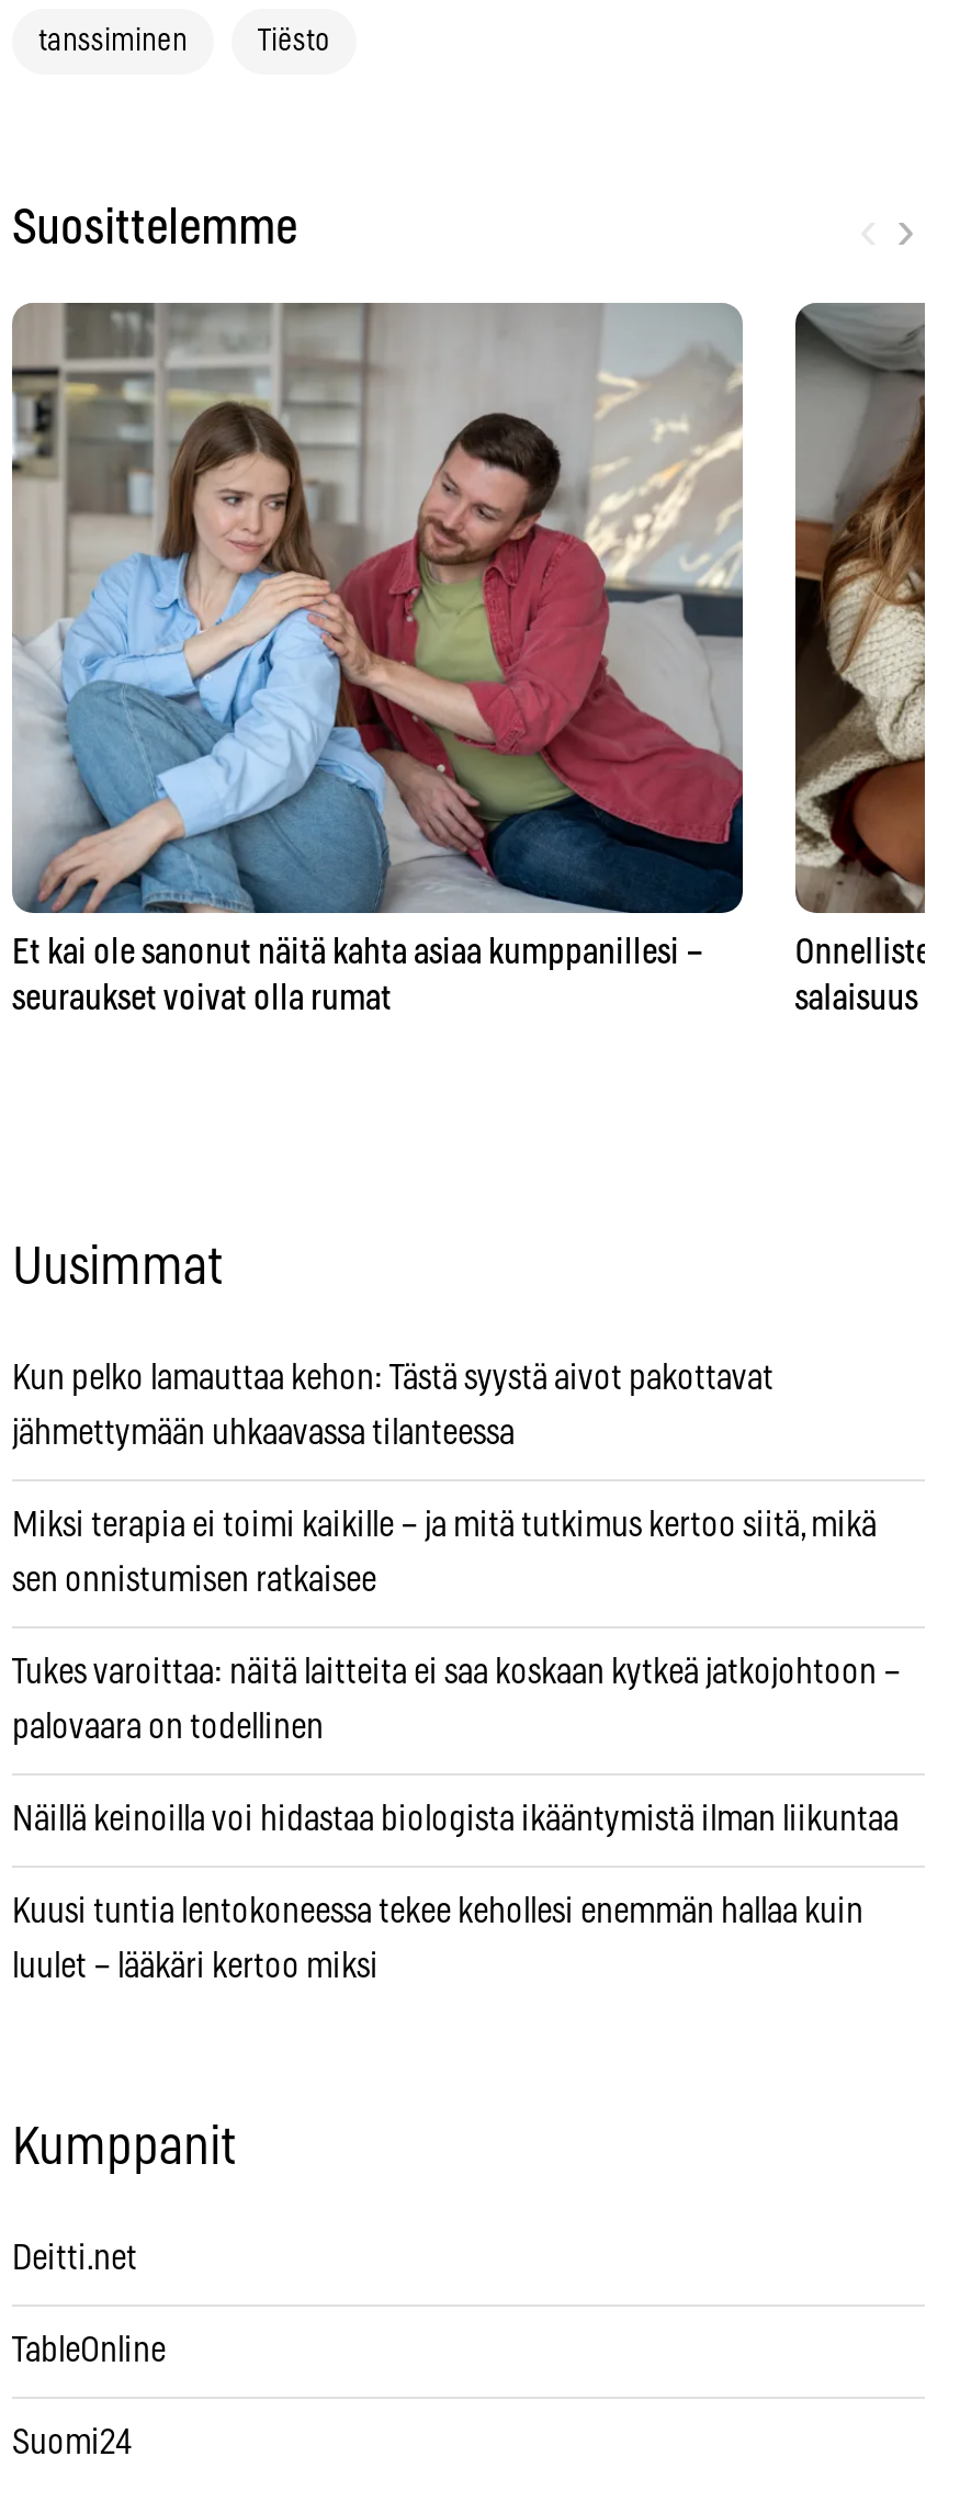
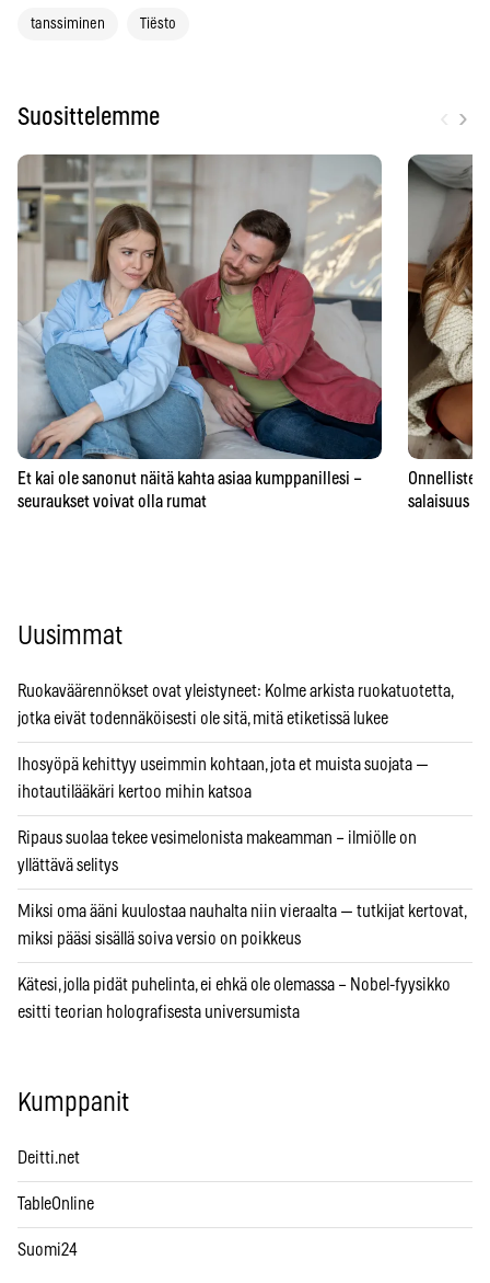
- Kun pelko lamauttaa kehon: Tästä syystä aivot pakottavat
- jähmettymään uhkaavassa tilanteessa
- Miksi terapia ei toimi kaikille – ja mitä tutkimus kertoo siitä, mikä
- sen onnistumisen ratkaisee
- Tukes varoittaa: näitä laitteita ei saa koskaan kytkeä jatkojohtoon –
- palovaara on todellinen
- Näillä keinoilla voi hidastaa biologista ikääntymistä ilman liikuntaa
- Kuusi tuntia lentokoneessa tekee kehollesi enemmän hallaa kuin
- luulet – lääkäri kertoo miksi
+ Ruokaväärennökset ovat yleistyneet: Kolme arkista ruokatuotetta,
+ jotka eivät todennäköisesti ole sitä, mitä etiketissä lukee
+ Ihosyöpä kehittyy useimmin kohtaan, jota et muista suojata —
+ ihotautilääkäri kertoo mihin katsoa
+ Ripaus suolaa tekee vesimelonista makeamman – ilmiölle on
+ yllättävä selitys
+ Miksi oma ääni kuulostaa nauhalta niin vieraalta — tutkijat kertovat,
+ miksi pääsi sisällä soiva versio on poikkeus
+ Kätesi, jolla pidät puhelinta, ei ehkä ole olemassa – Nobel-fyysikko
+ esitti teorian holografisesta universumista
